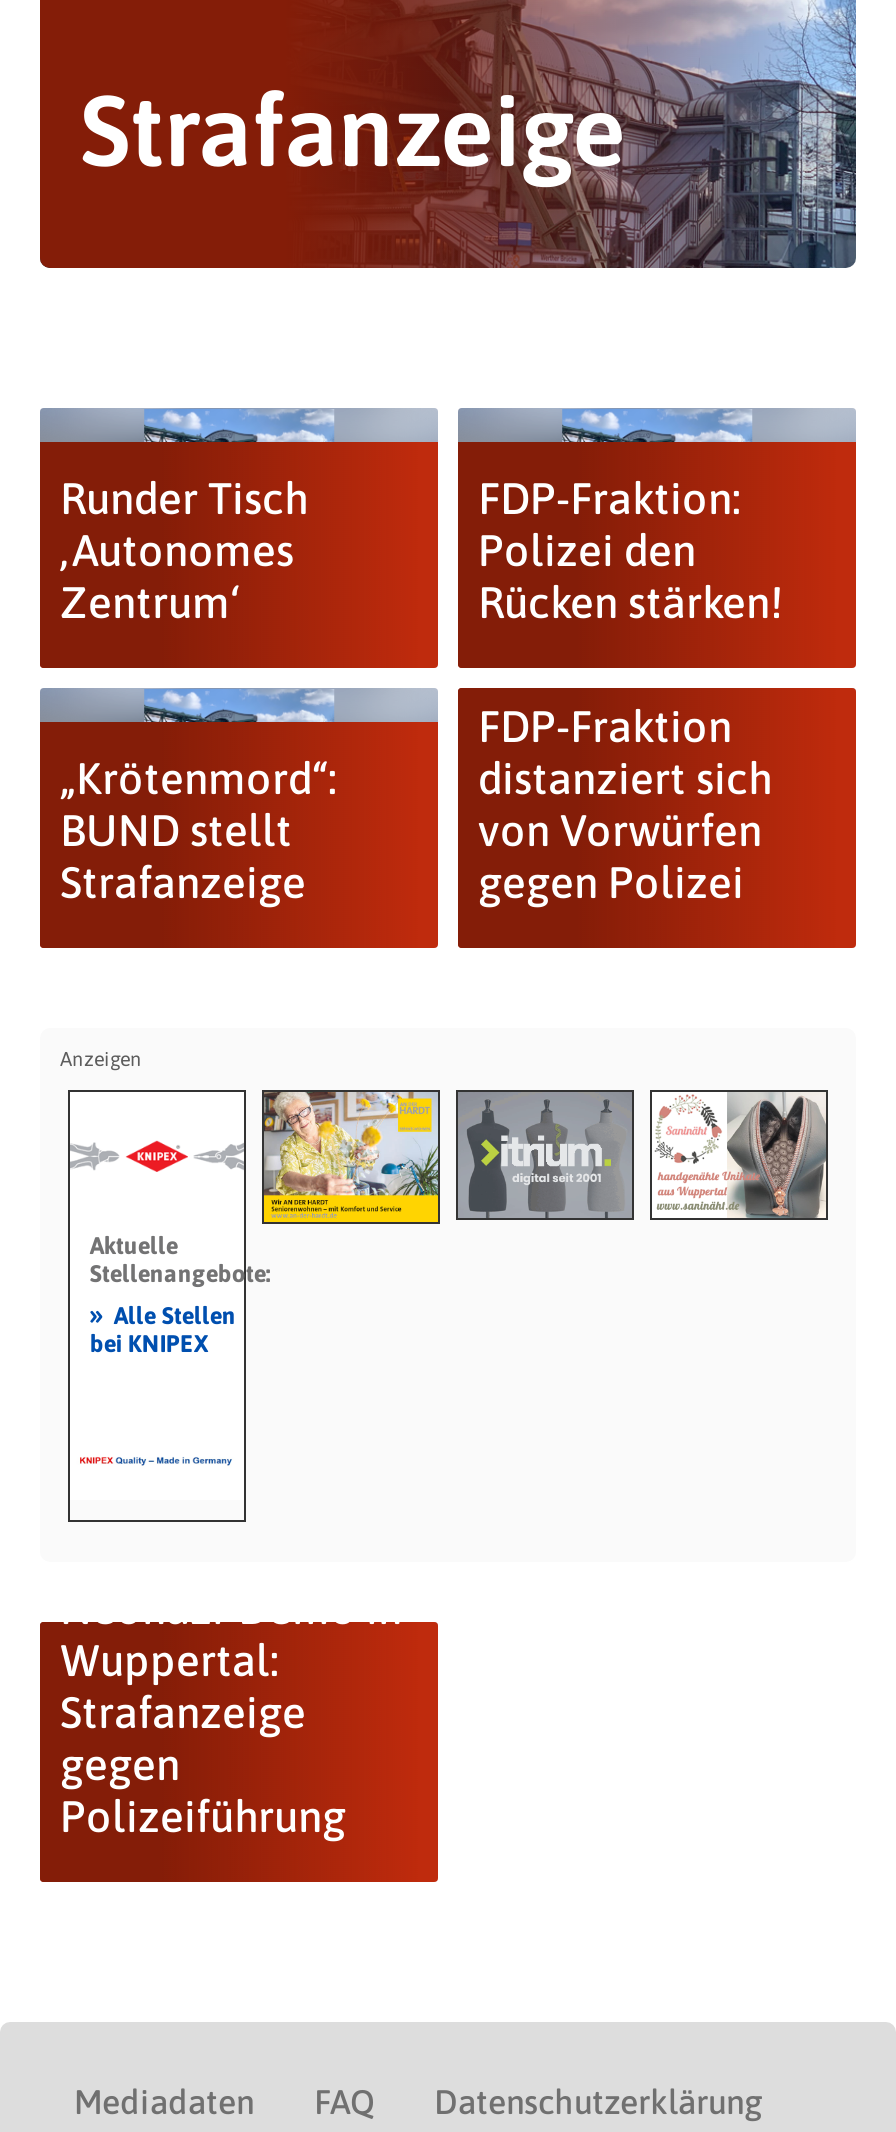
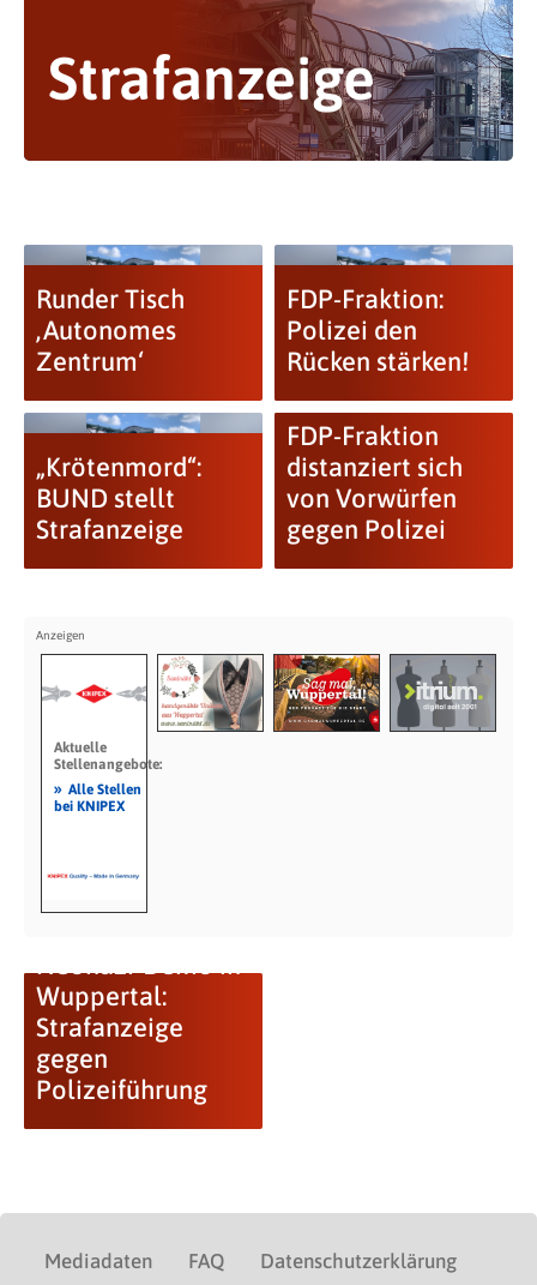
- [image]
+ [image]

- [image]
+ [image]

- [image]
+ [image]
